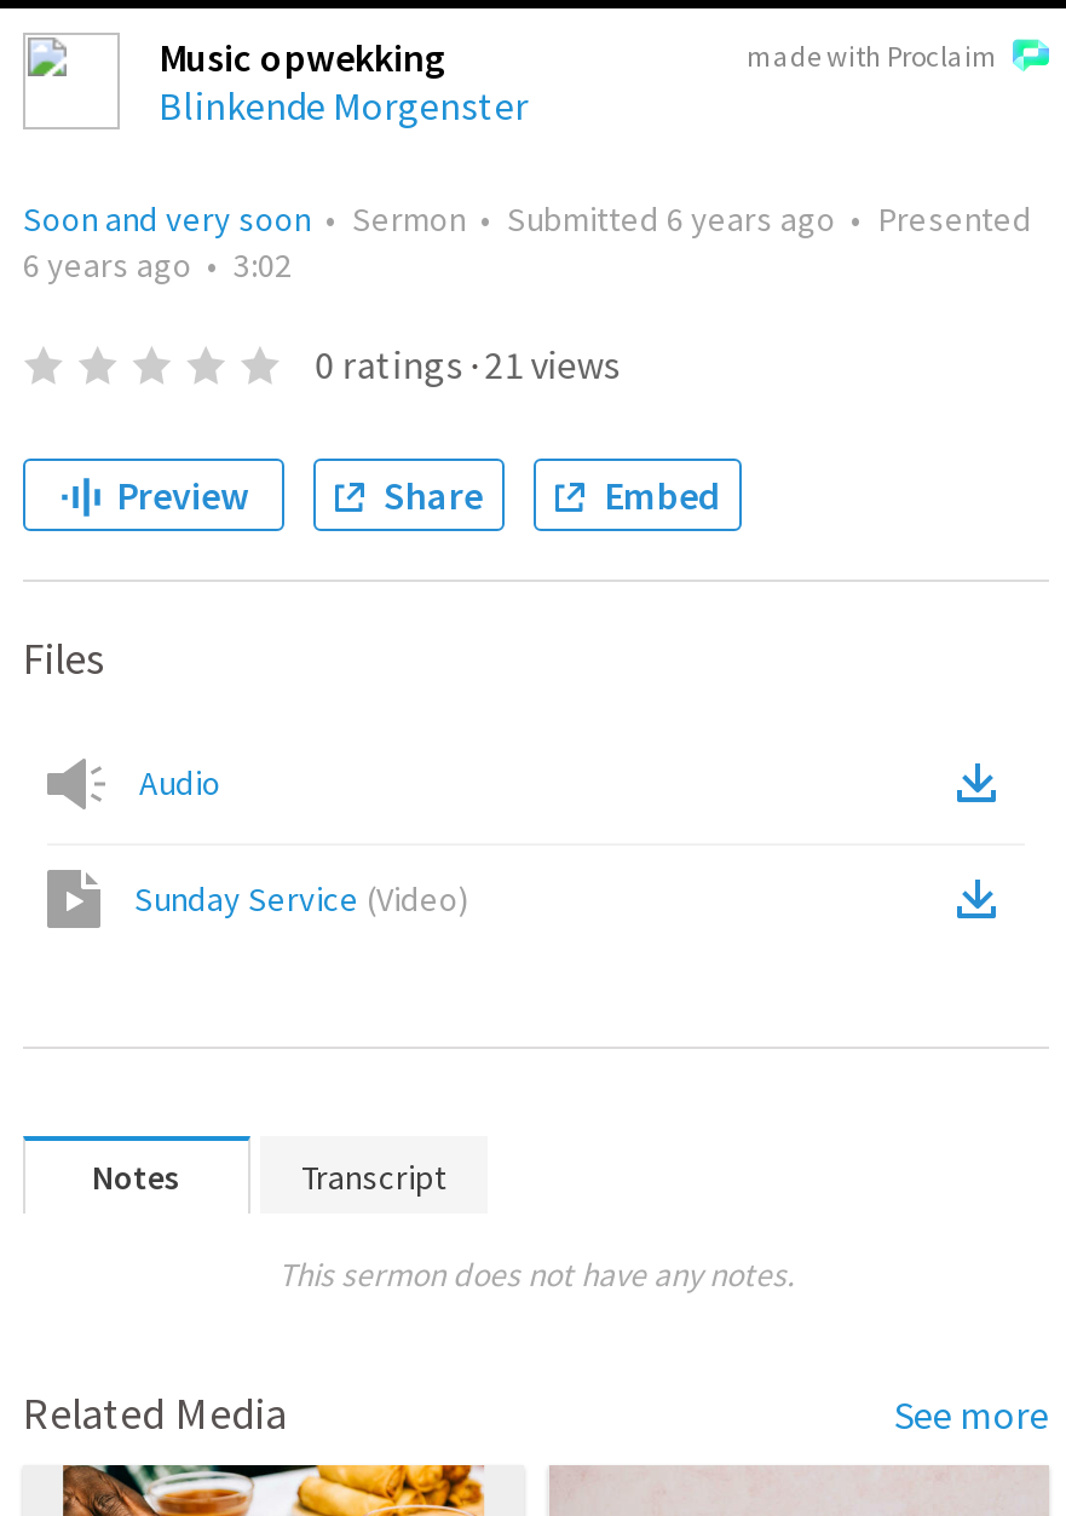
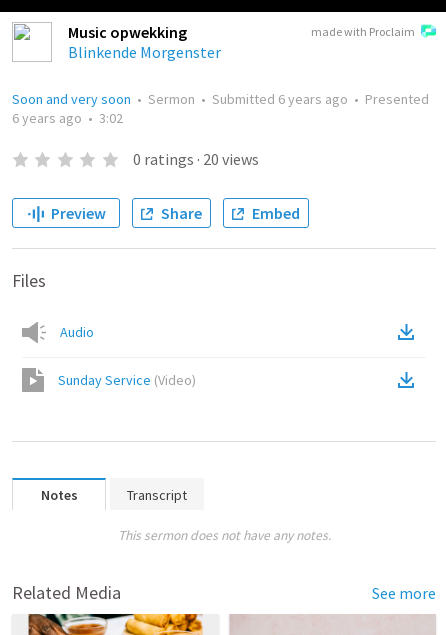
- 0 ratings · 21 views
+ 0 ratings · 20 views
